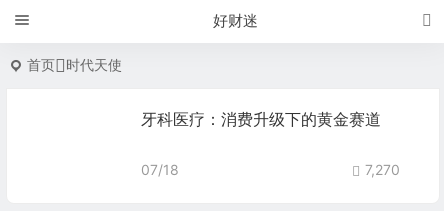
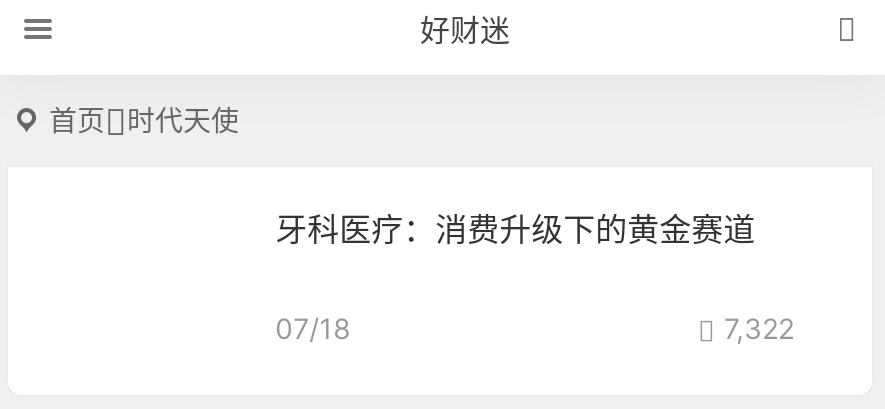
- 7,270
+ 7,322
